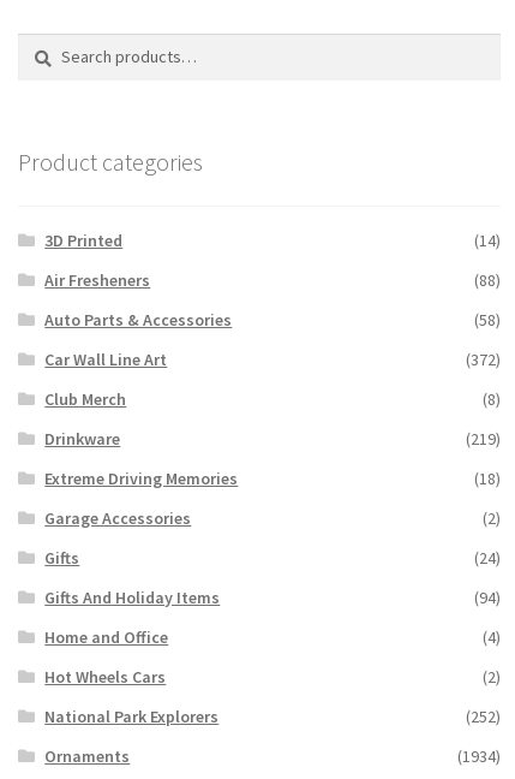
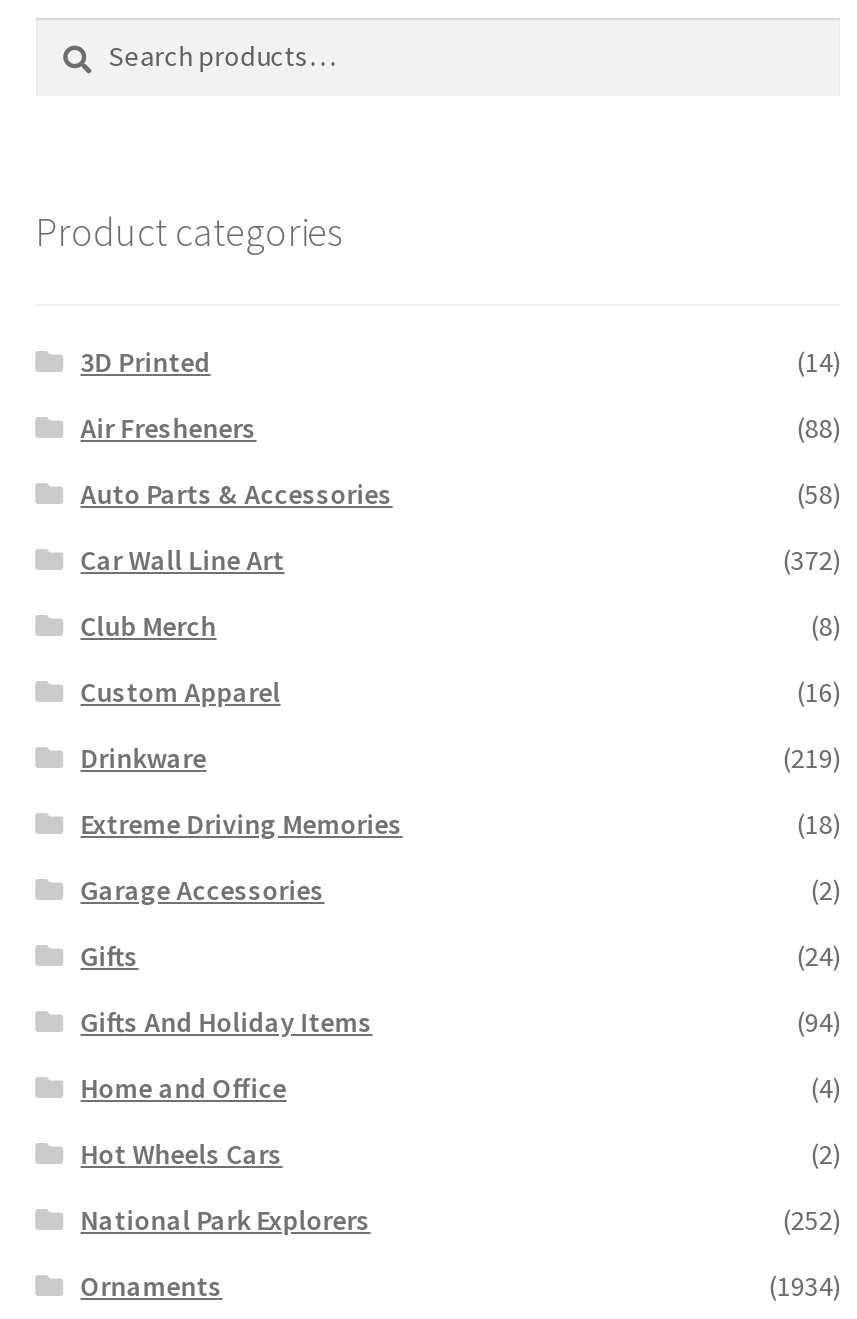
+ Custom Apparel
+ (16)
